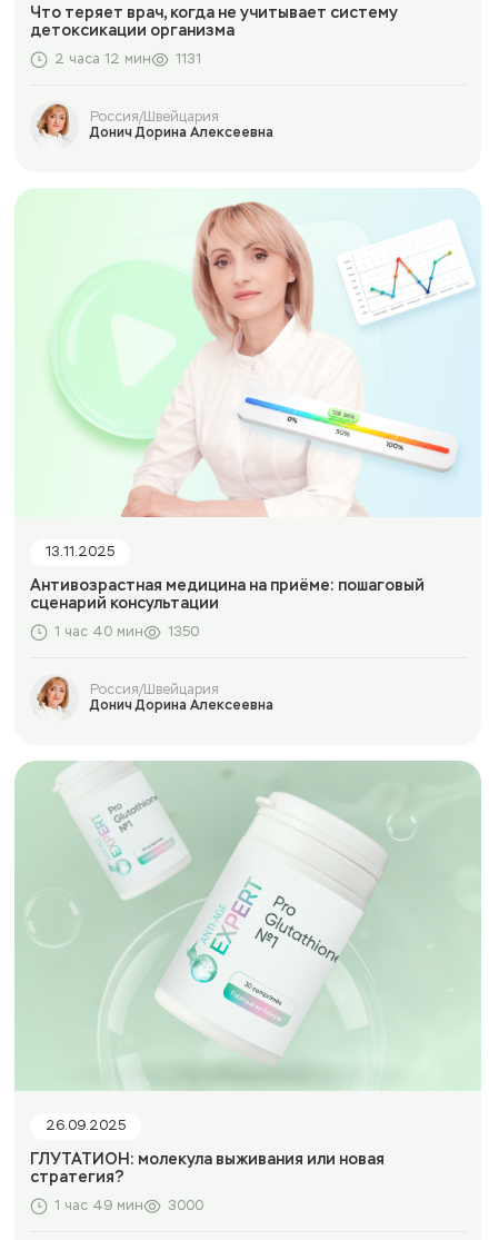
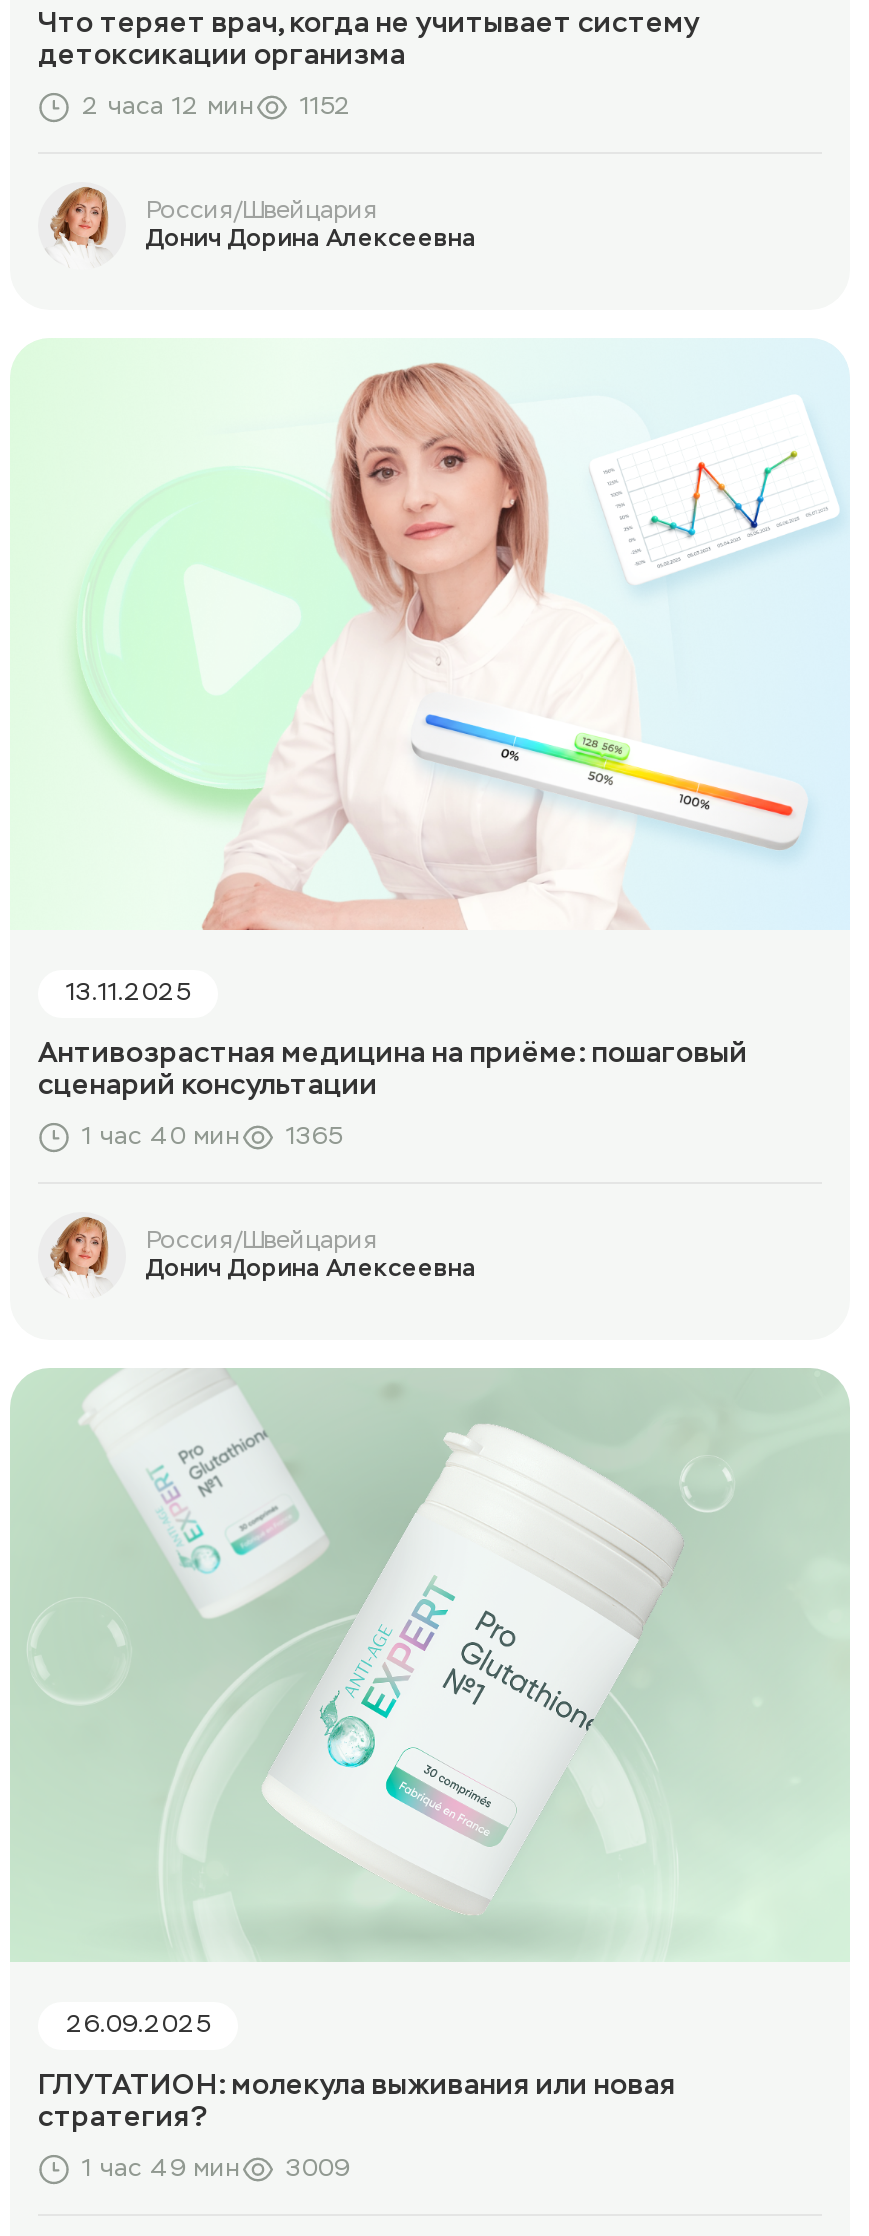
- 2 часа 12 мин 1131
+ 2 часа 12 мин 1152

- 1 час 40 мин 1350
+ 1 час 40 мин 1365

- 1 час 49 мин 3000
+ 1 час 49 мин 3009
